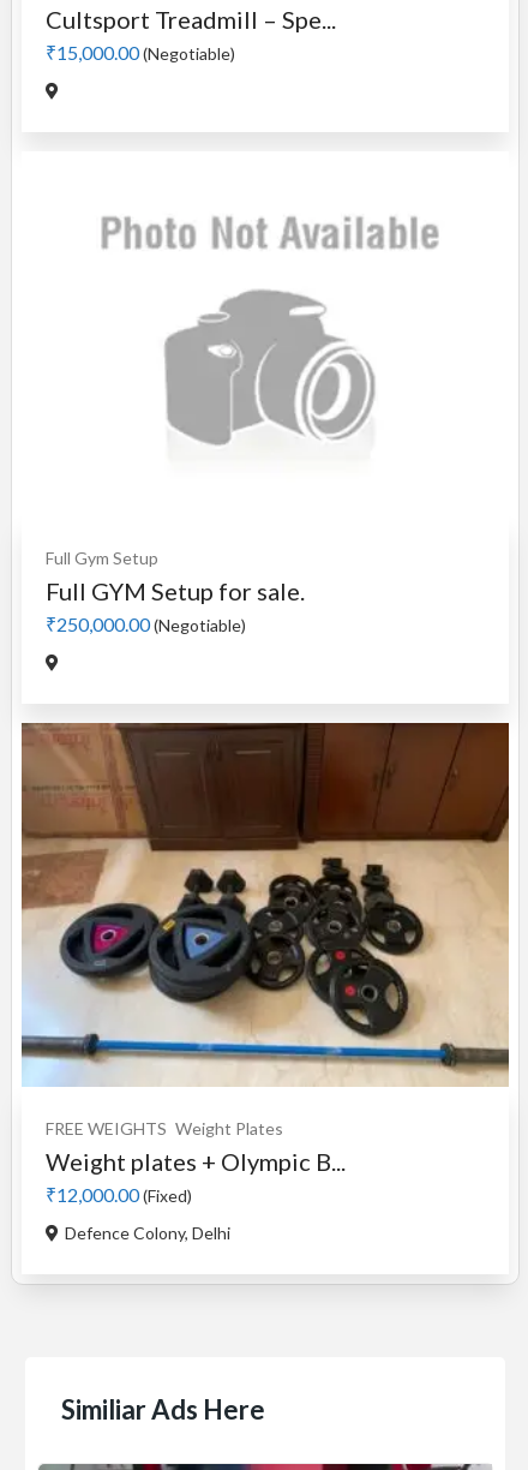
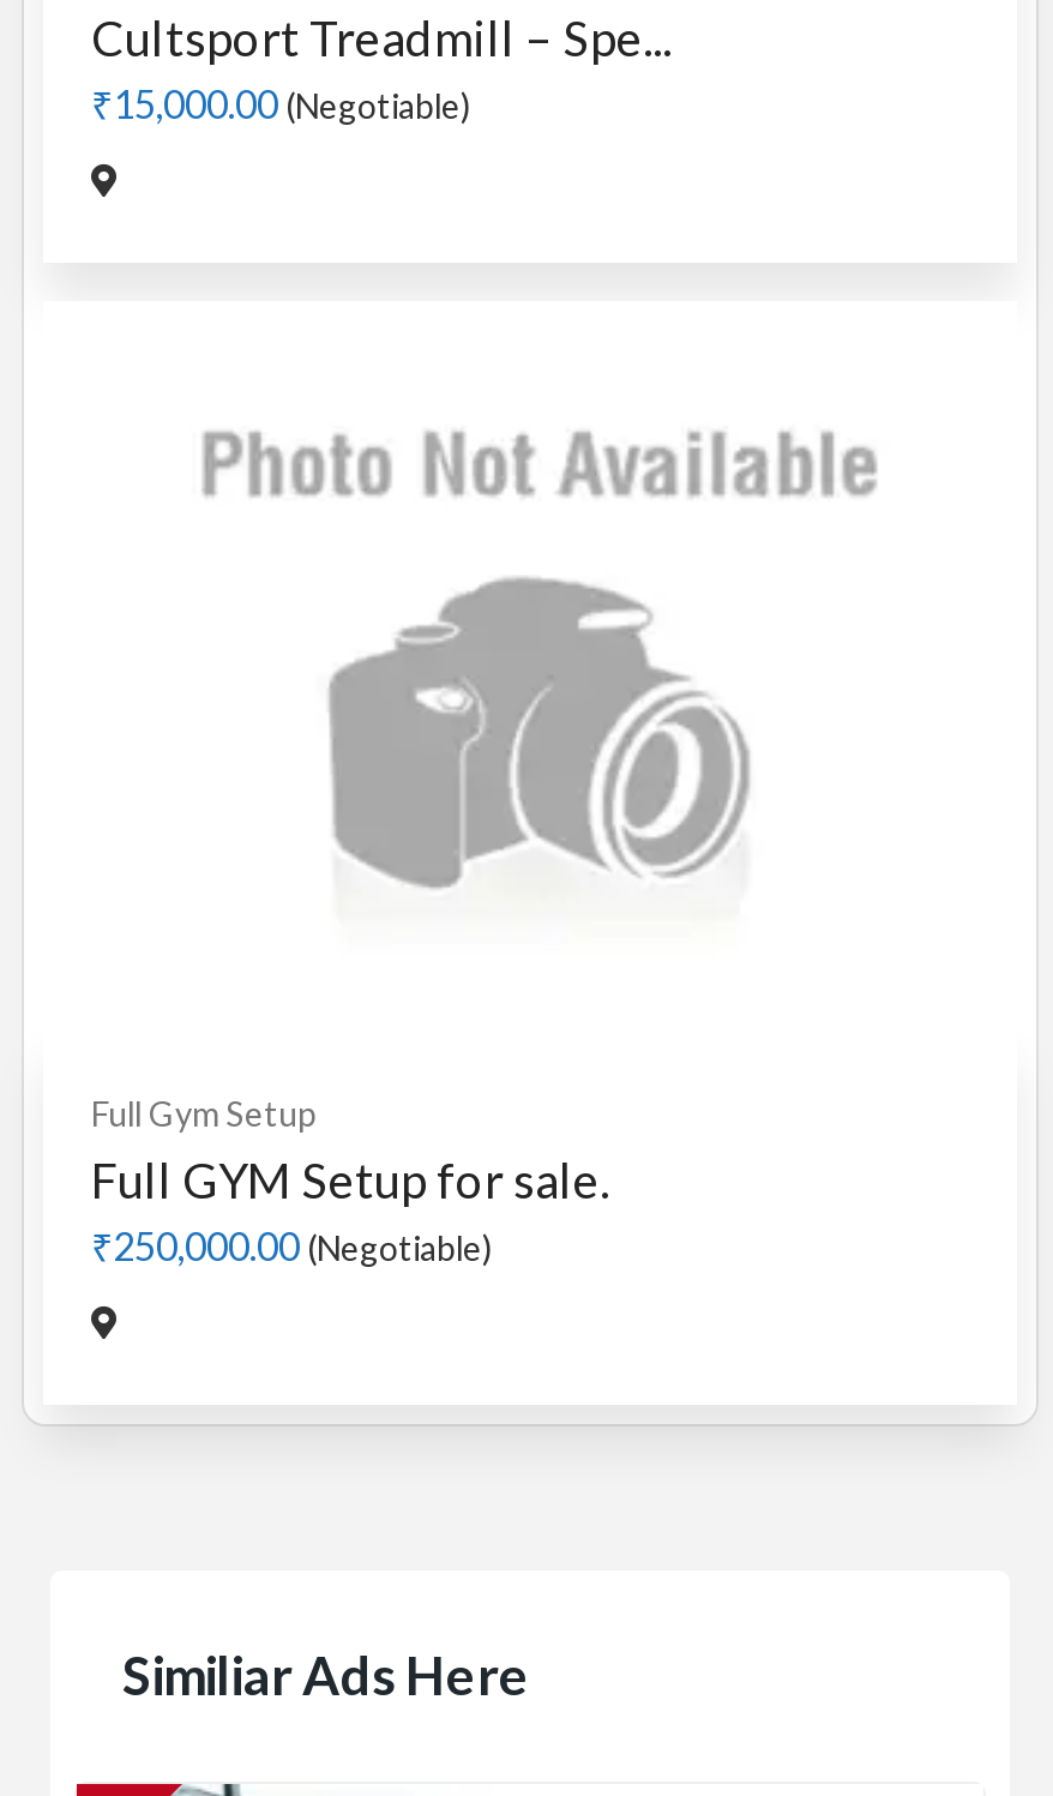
- [image]
- FREE WEIGHTS Weight Plates
- Weight plates + Olympic B...
- ₹12,000.00 (Fixed)
- Defence Colony, Delhi
